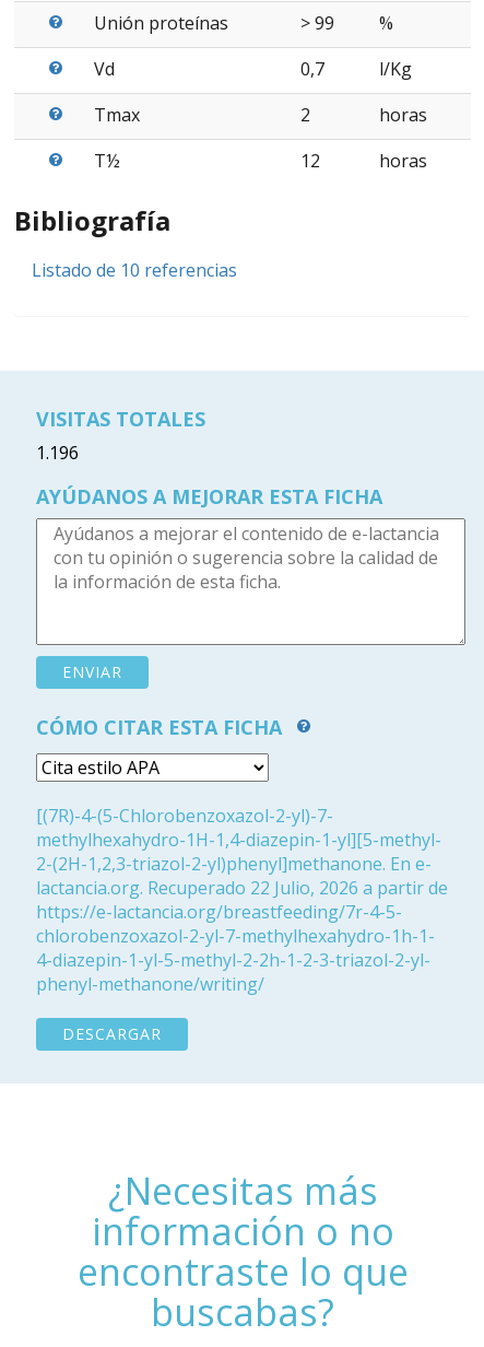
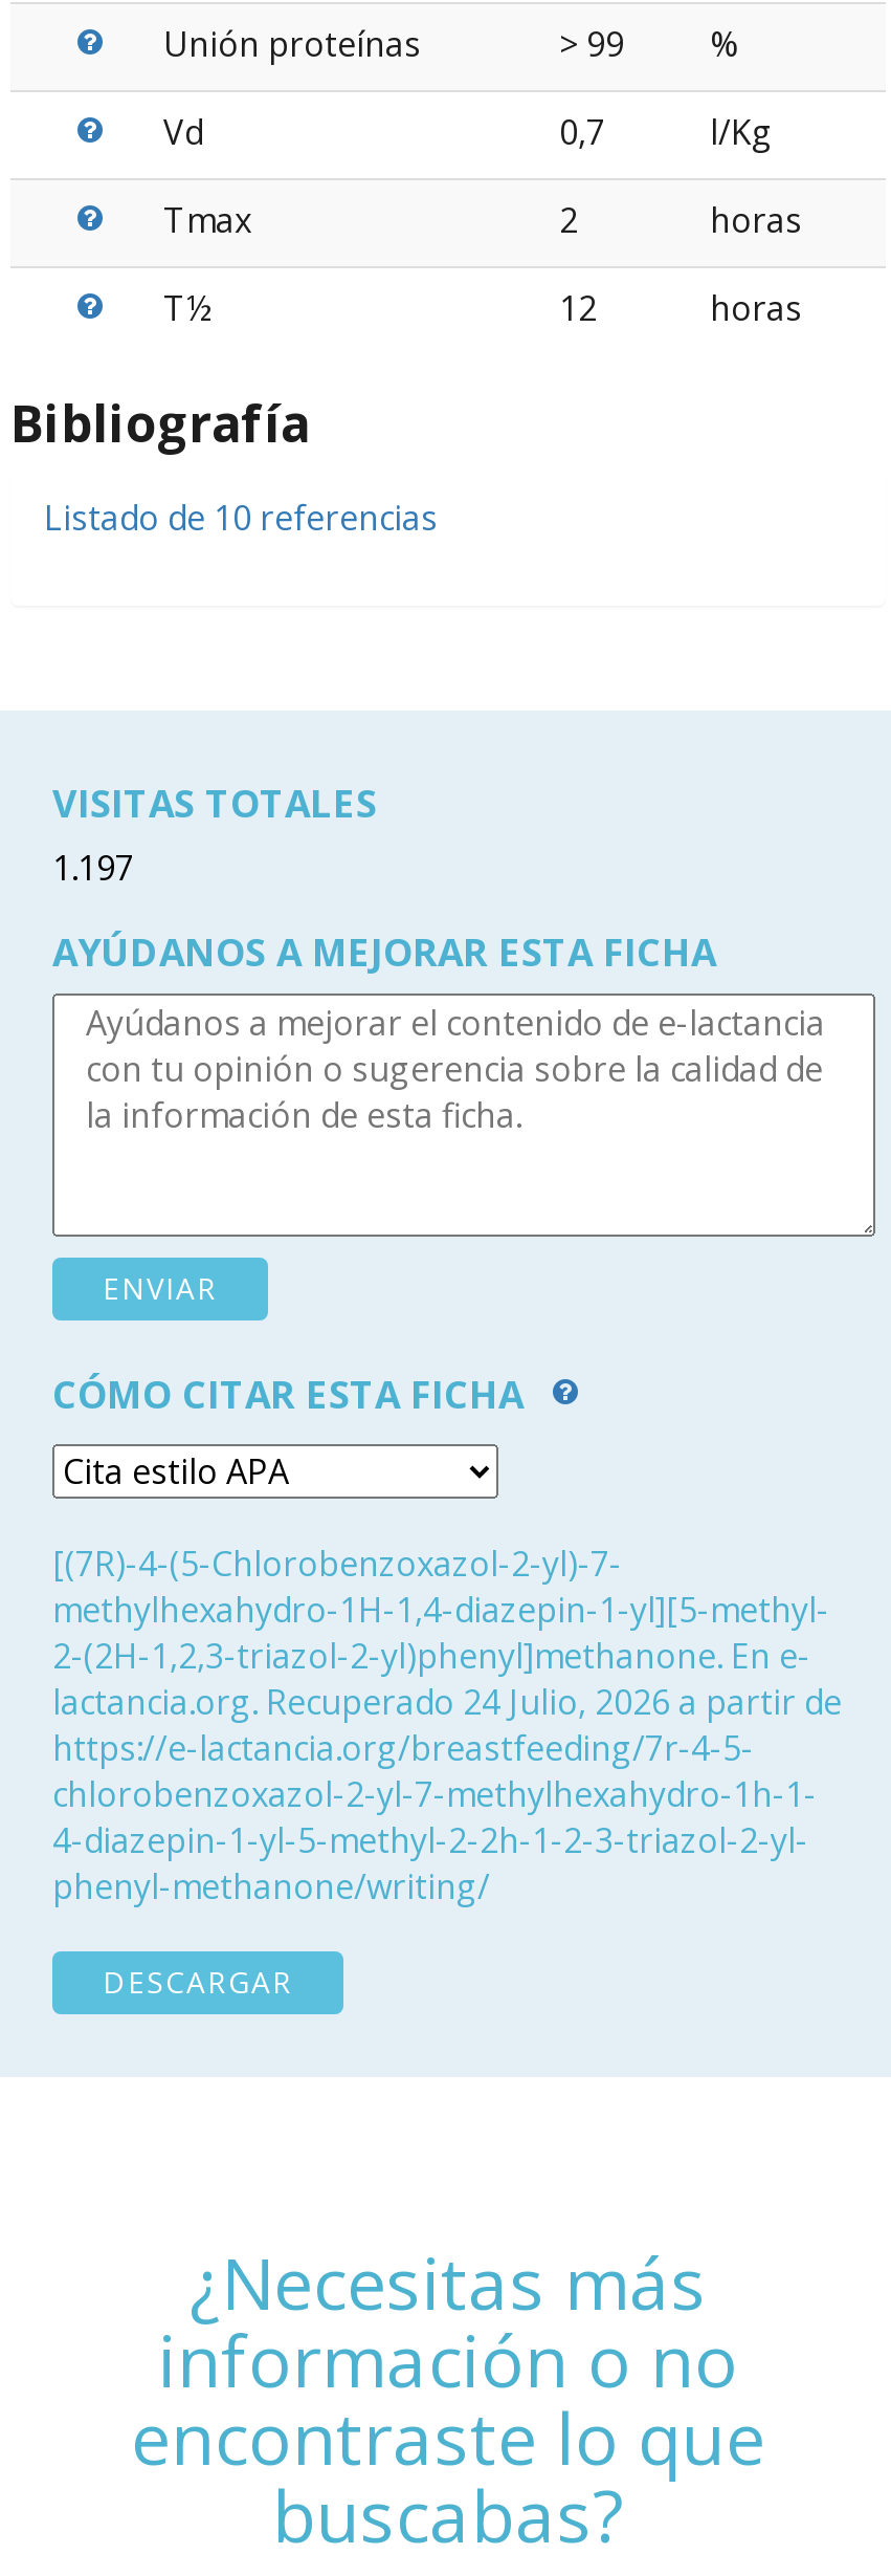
- 1.196
+ 1.197

- lactancia.org. Recuperado 22 Julio, 2026 a partir de
+ lactancia.org. Recuperado 24 Julio, 2026 a partir de
